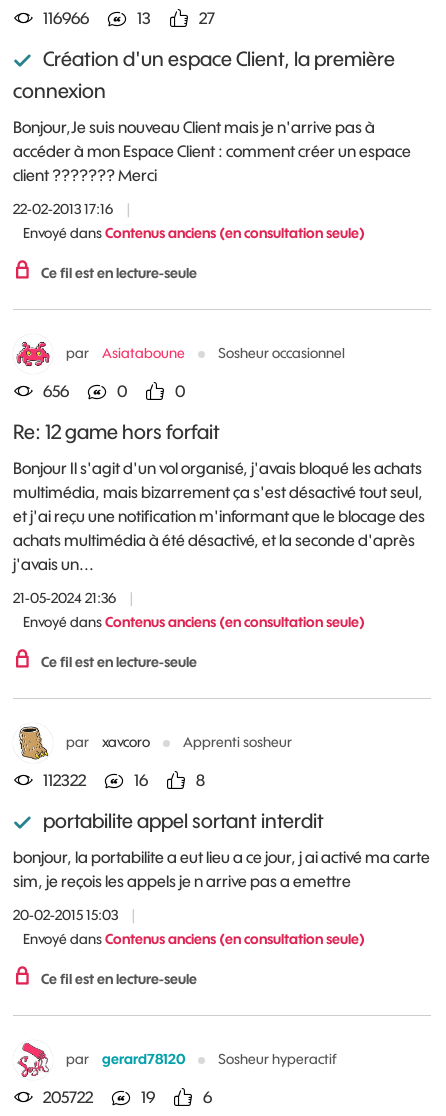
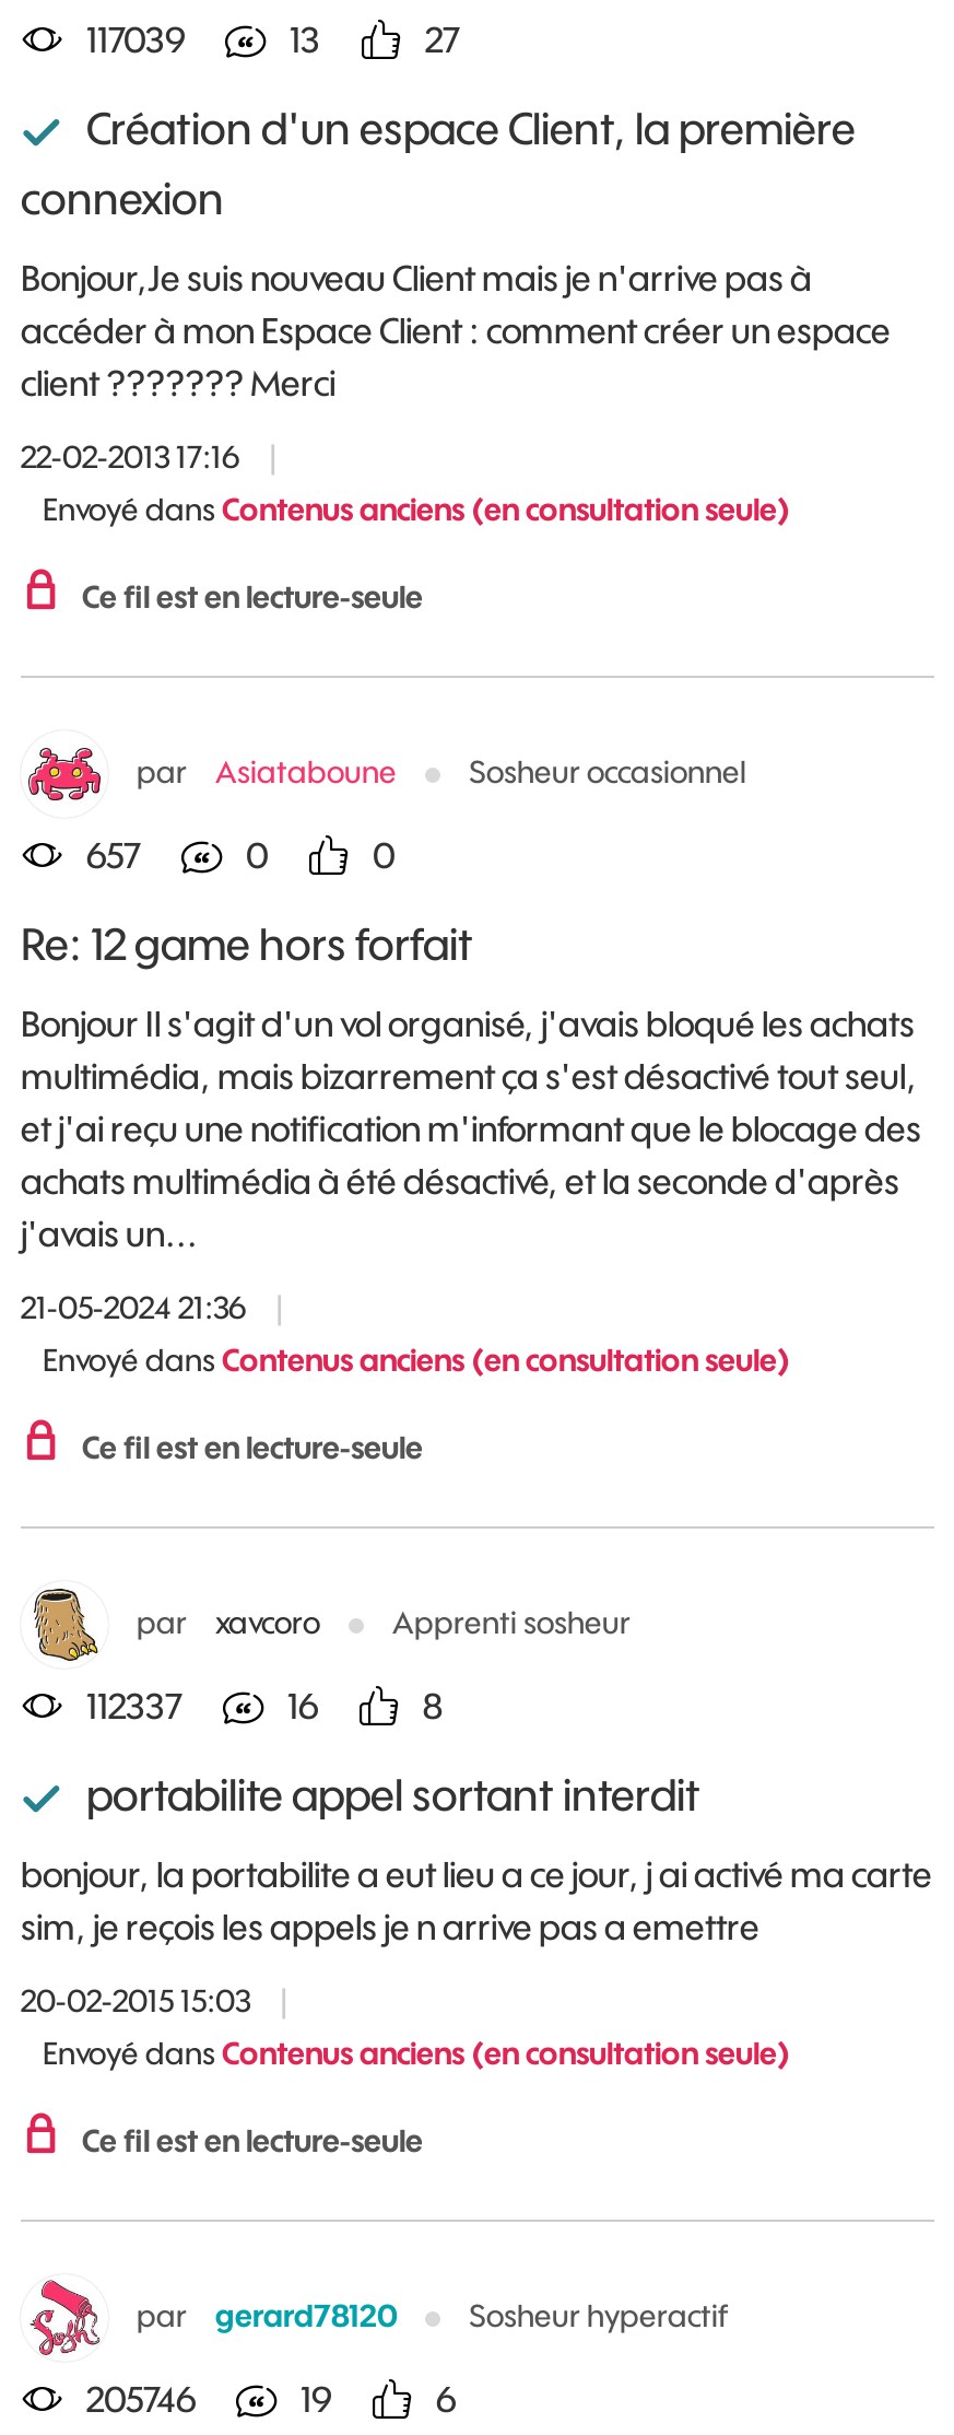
- 116966
+ 117039

- 656
+ 657

- 112322
+ 112337

- 205722
+ 205746
